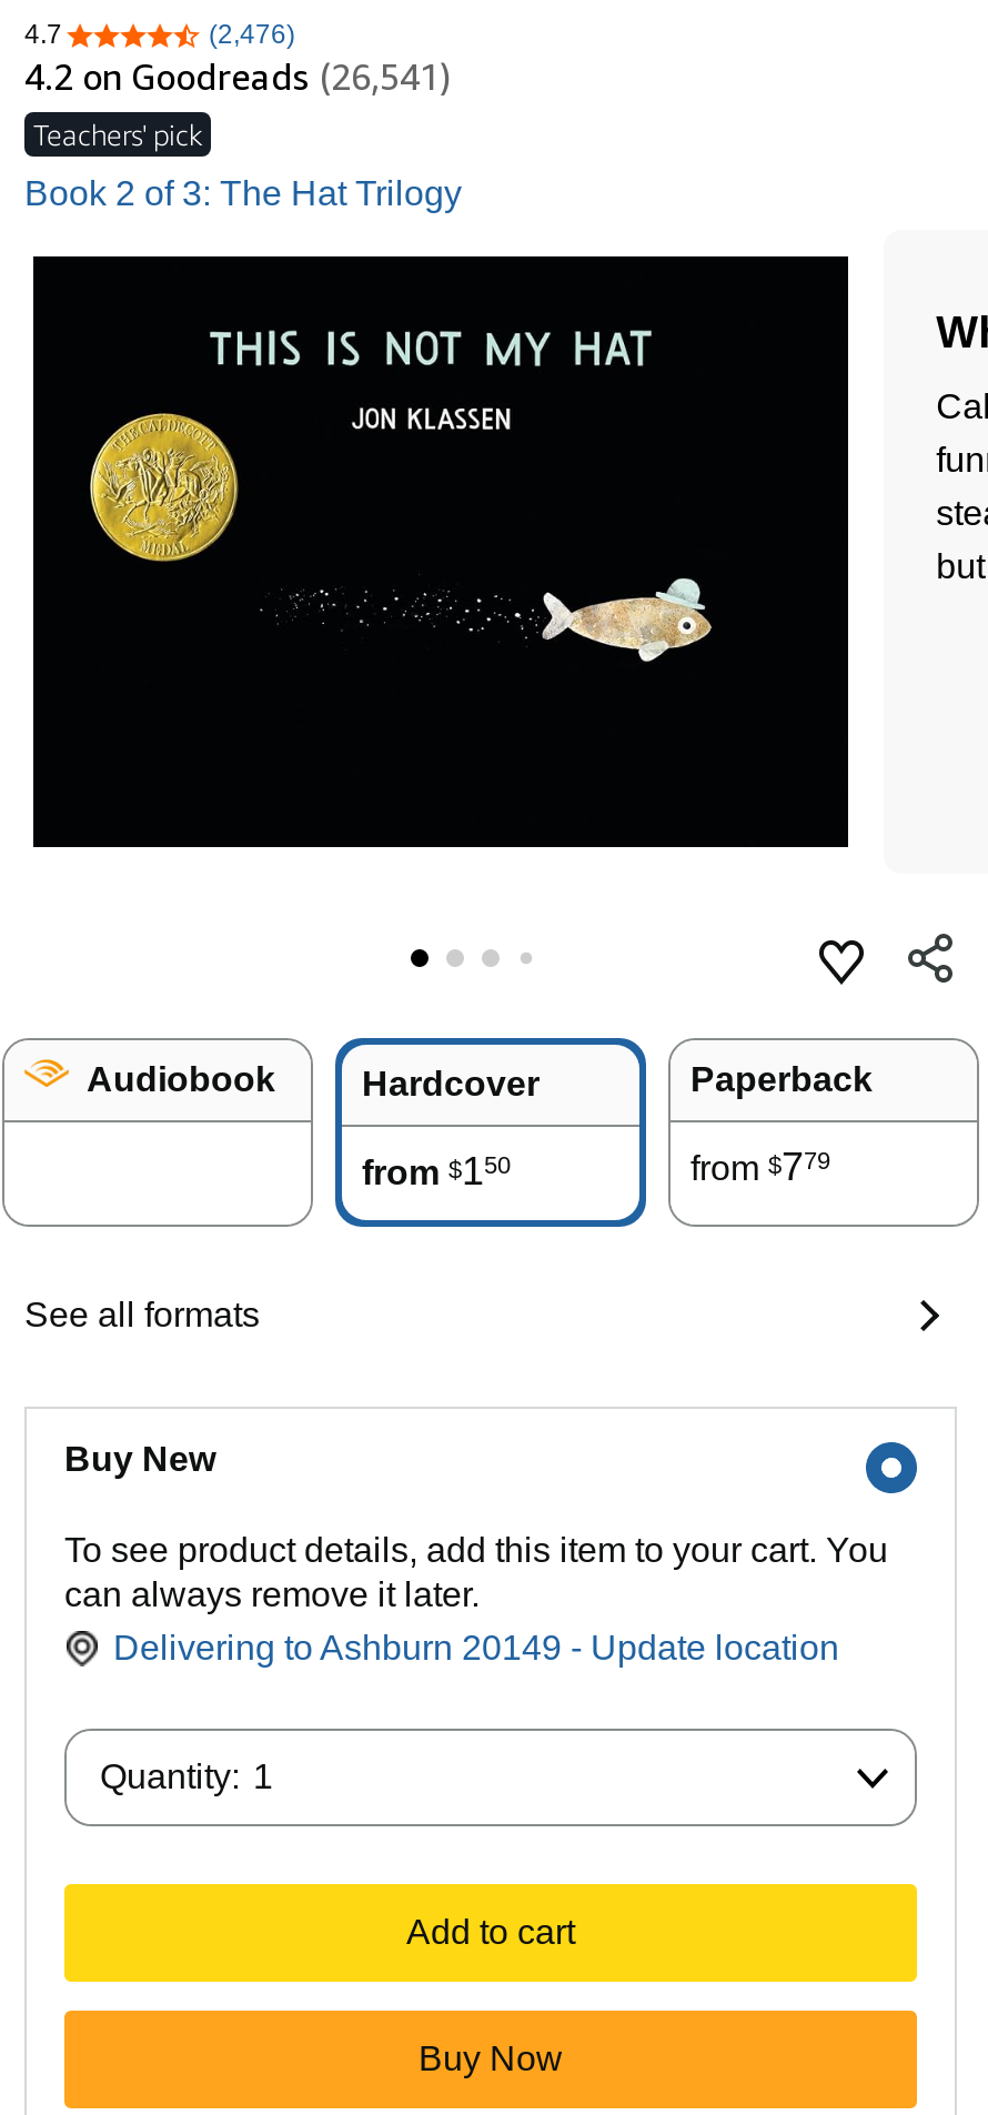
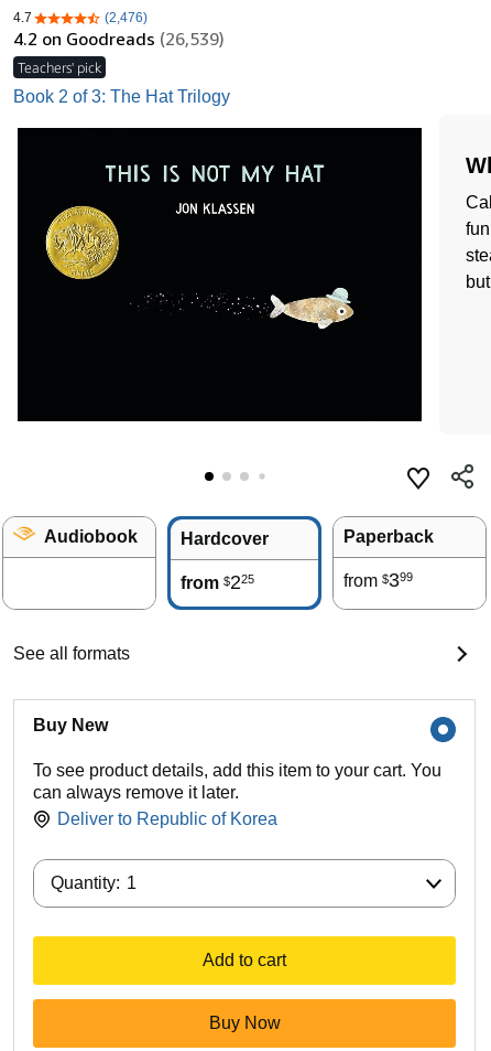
- 4.2 on Goodreads (26,541)
+ 4.2 on Goodreads (26,539)

- from $150
+ from $225

- from $779
+ from $399

- Delivering to Ashburn 20149 - Update location
+ Deliver to Republic of Korea
